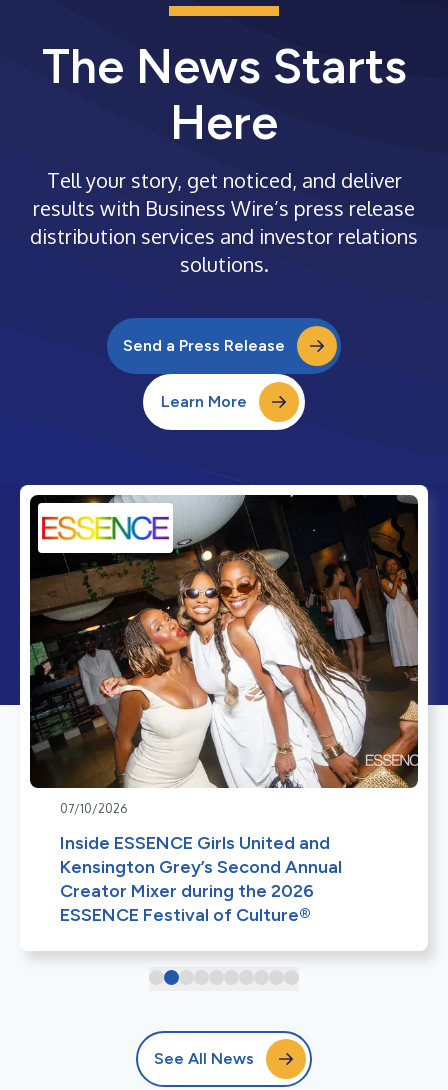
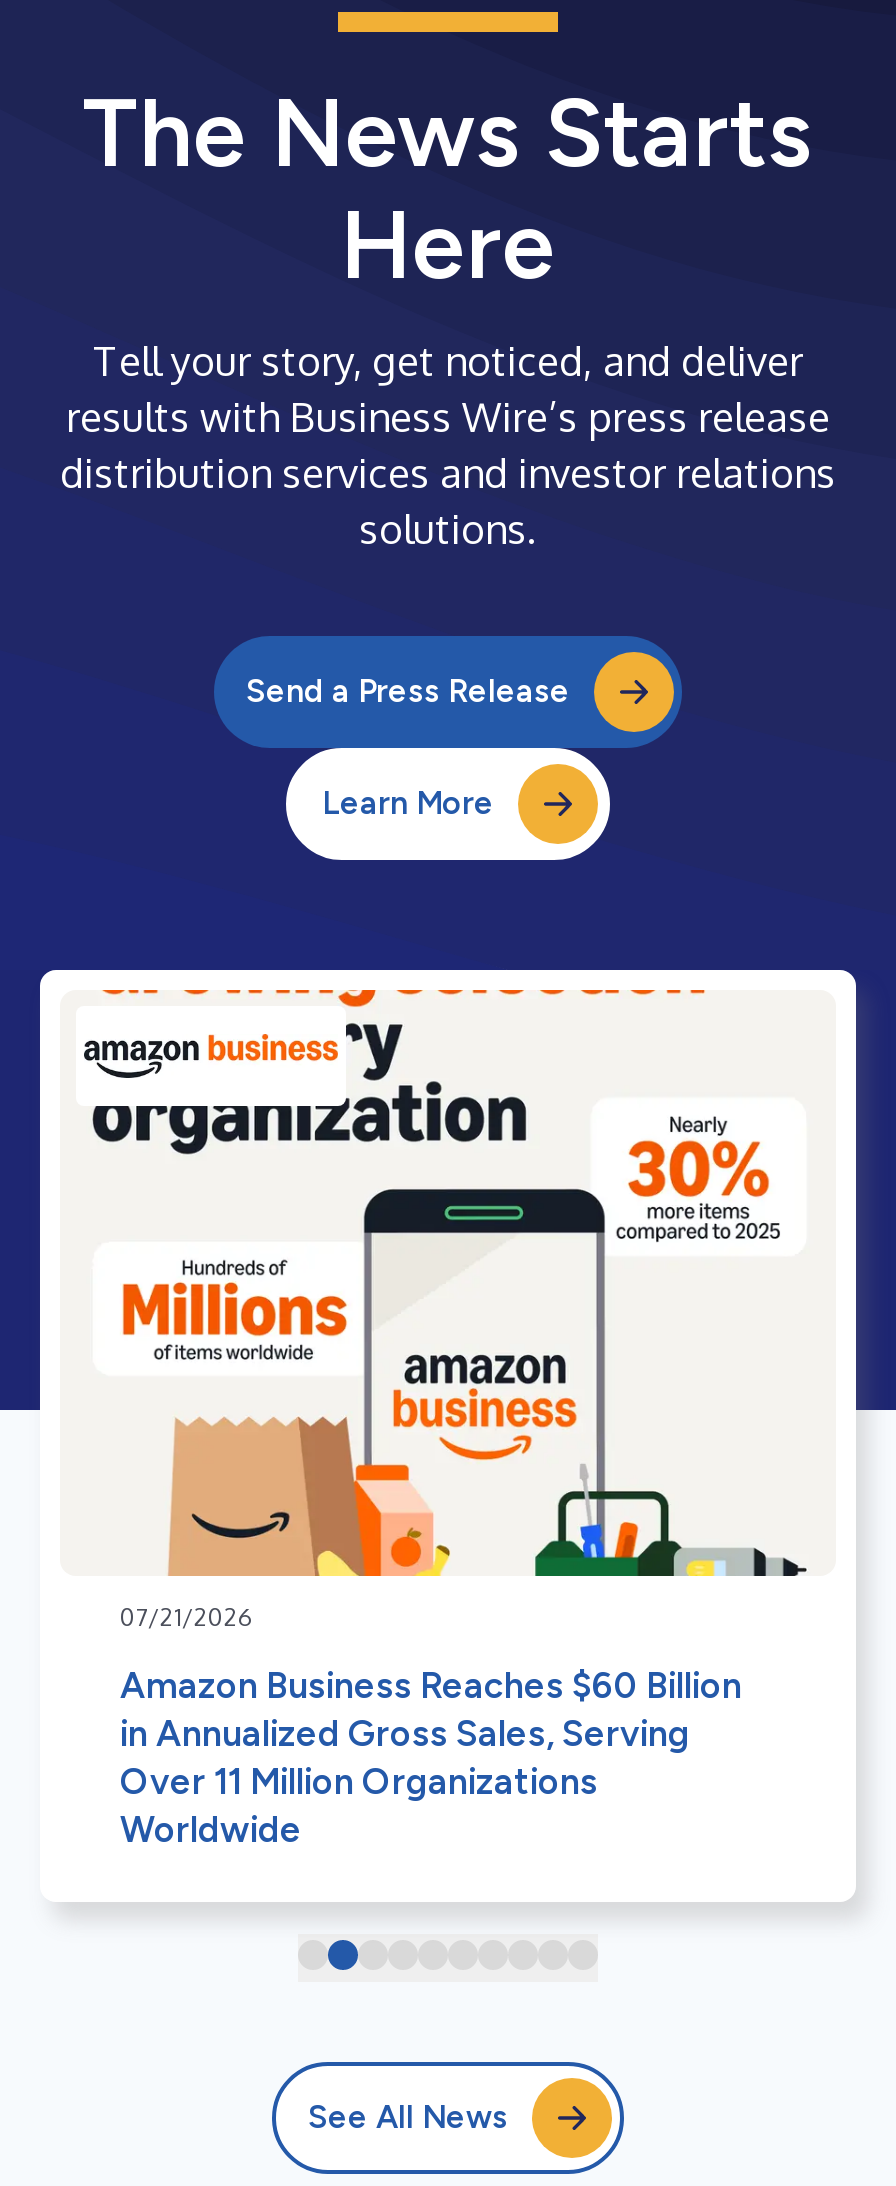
- [image]
- 07/10/2026
+ [image]
+ 07/21/2026

- Inside ESSENCE Girls United and
- Kensington Grey’s Second Annual
- Creator Mixer during the 2026
- ESSENCE Festival of Culture®
+ Amazon Business Reaches $60 Billion
+ in Annualized Gross Sales, Serving
+ Over 11 Million Organizations
+ Worldwide
